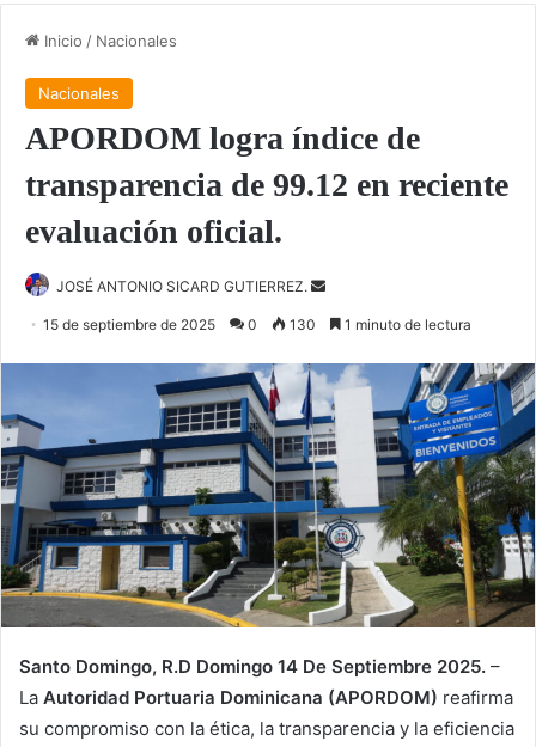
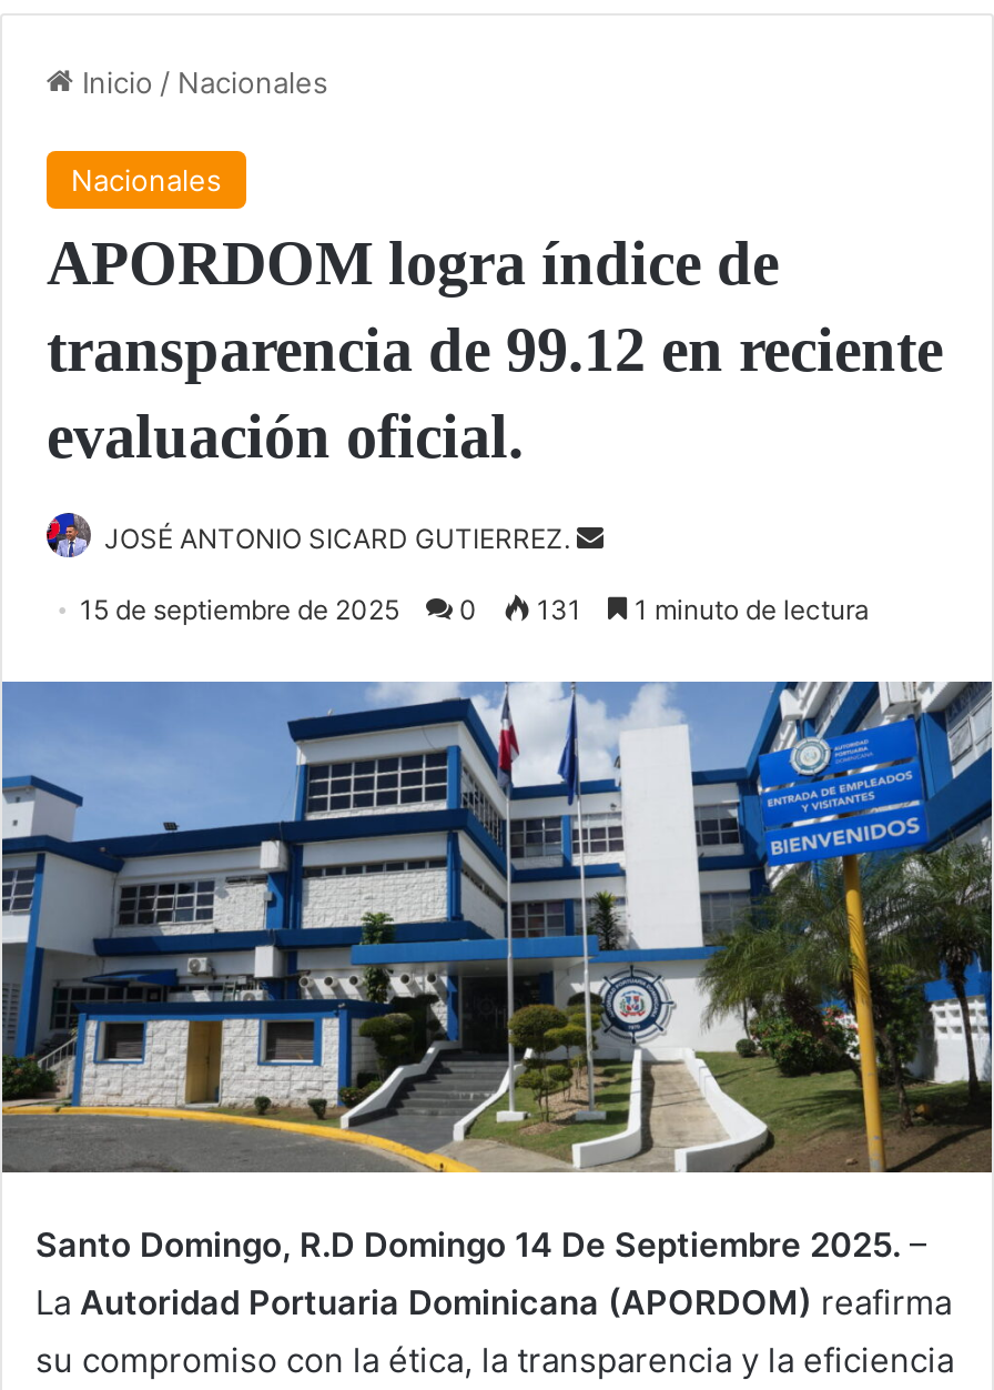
- 15 de septiembre de 2025 0 130 1 minuto de lectura
+ 15 de septiembre de 2025 0 131 1 minuto de lectura
